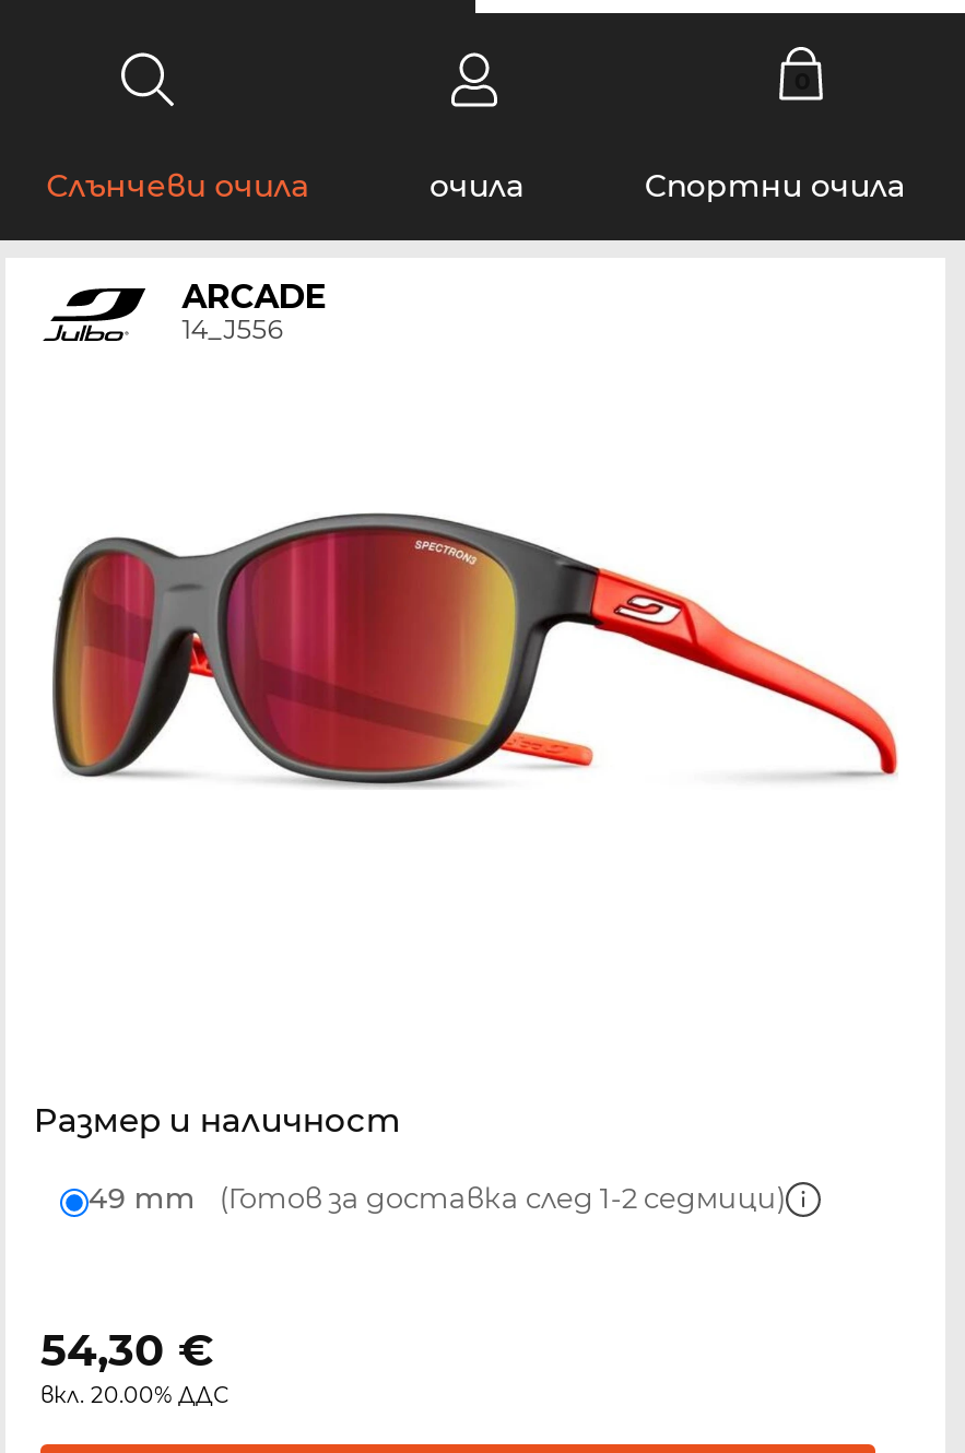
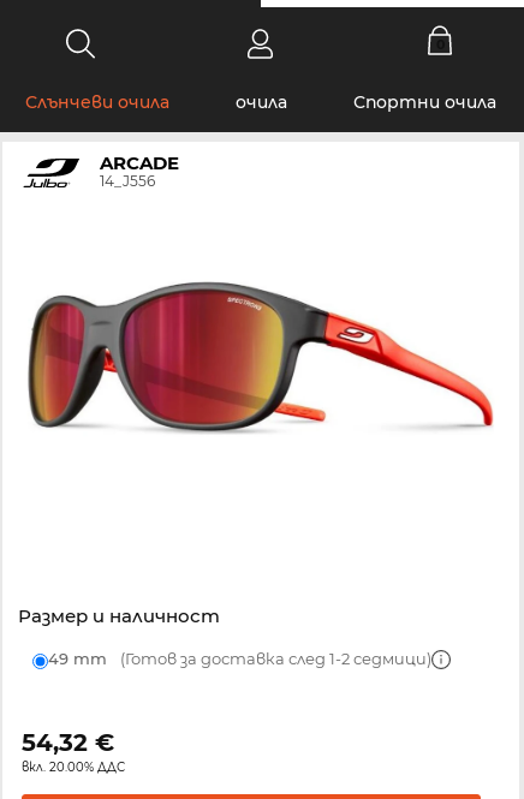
- 54,30 €
+ 54,32 €
